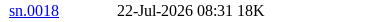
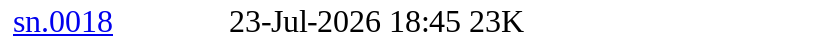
- 22-Jul-2026 08:31 18K
+ 23-Jul-2026 18:45 23K
